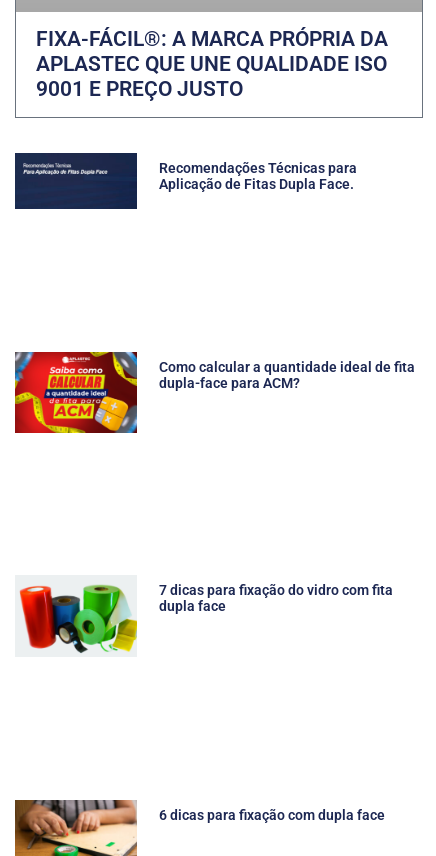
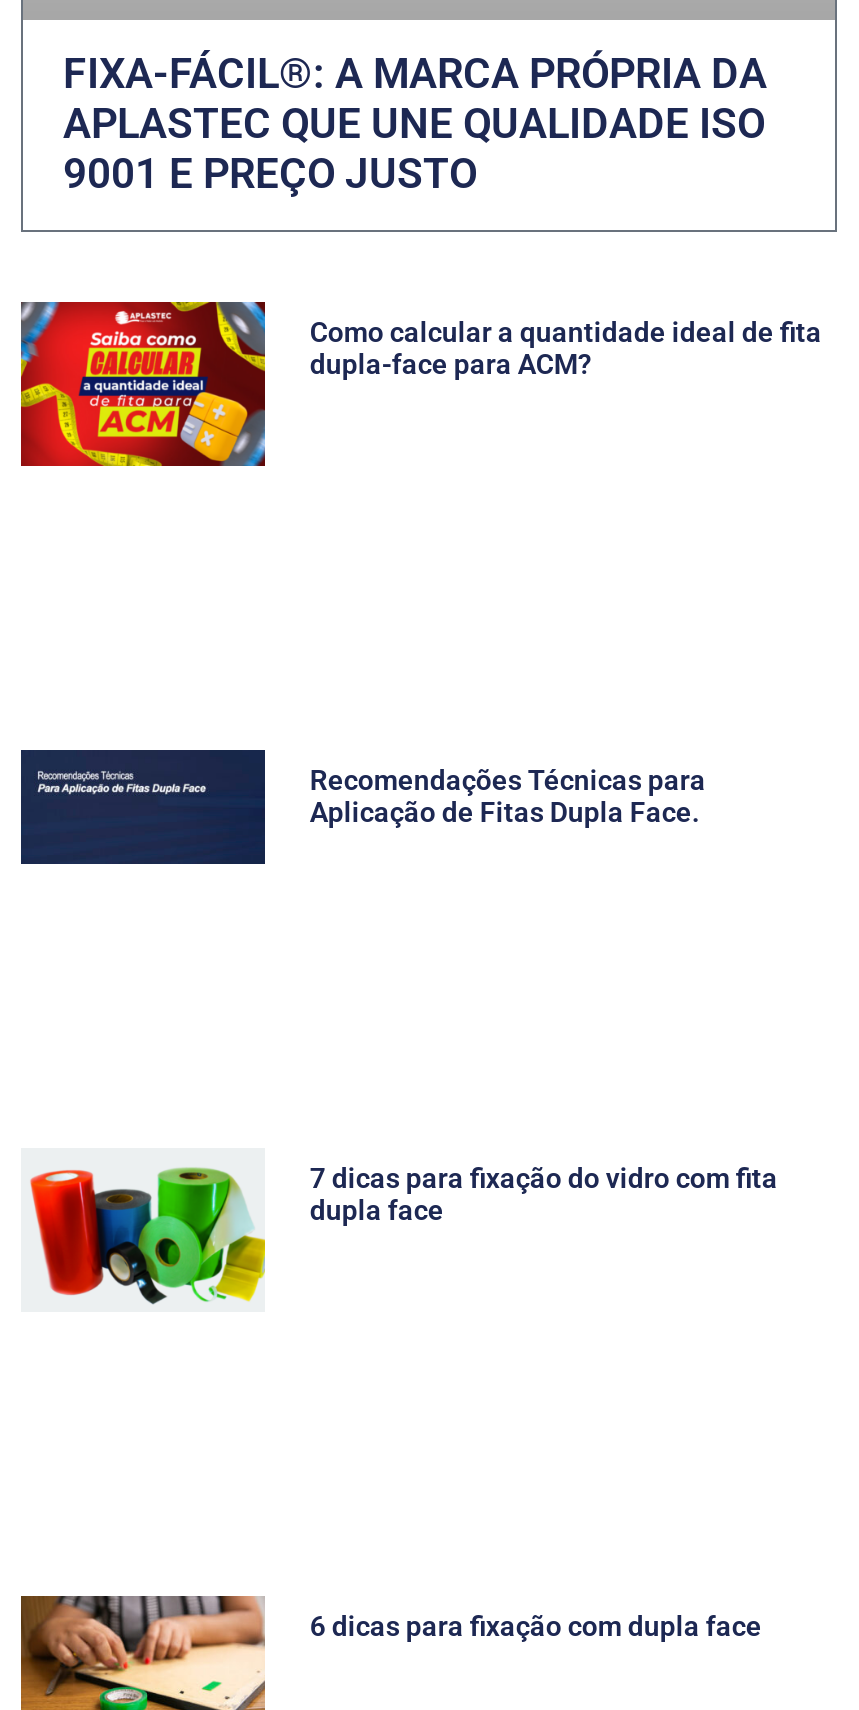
moved down: Recomendações Técnicas para | Aplicação de Fitas Dupla Face.

moved up: [image] | Como calcular a quantidade ideal de fita | dupla-face para ACM?
